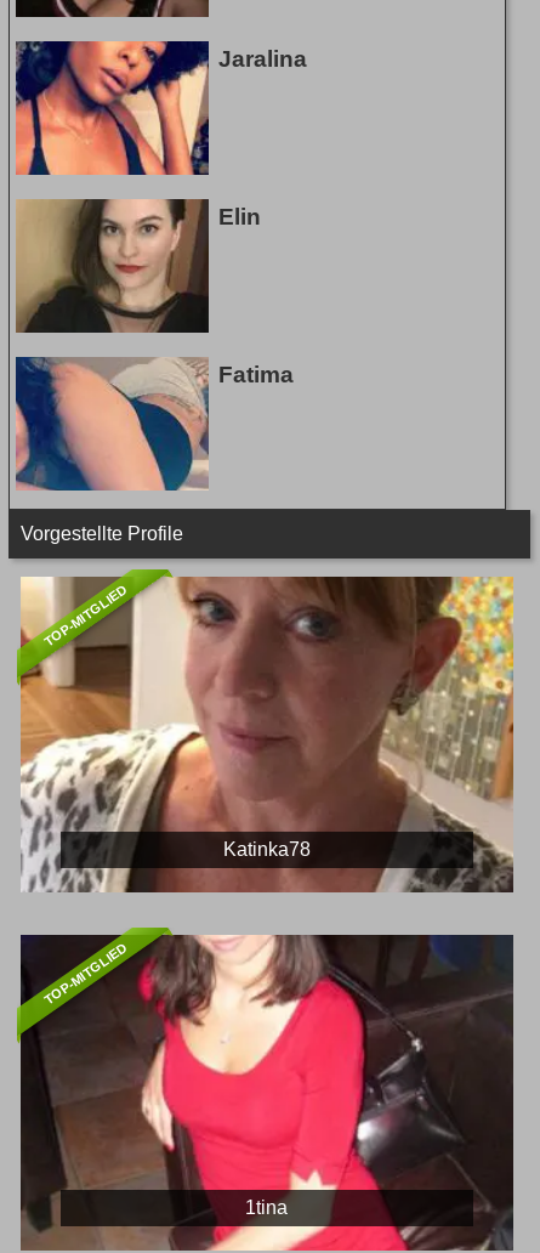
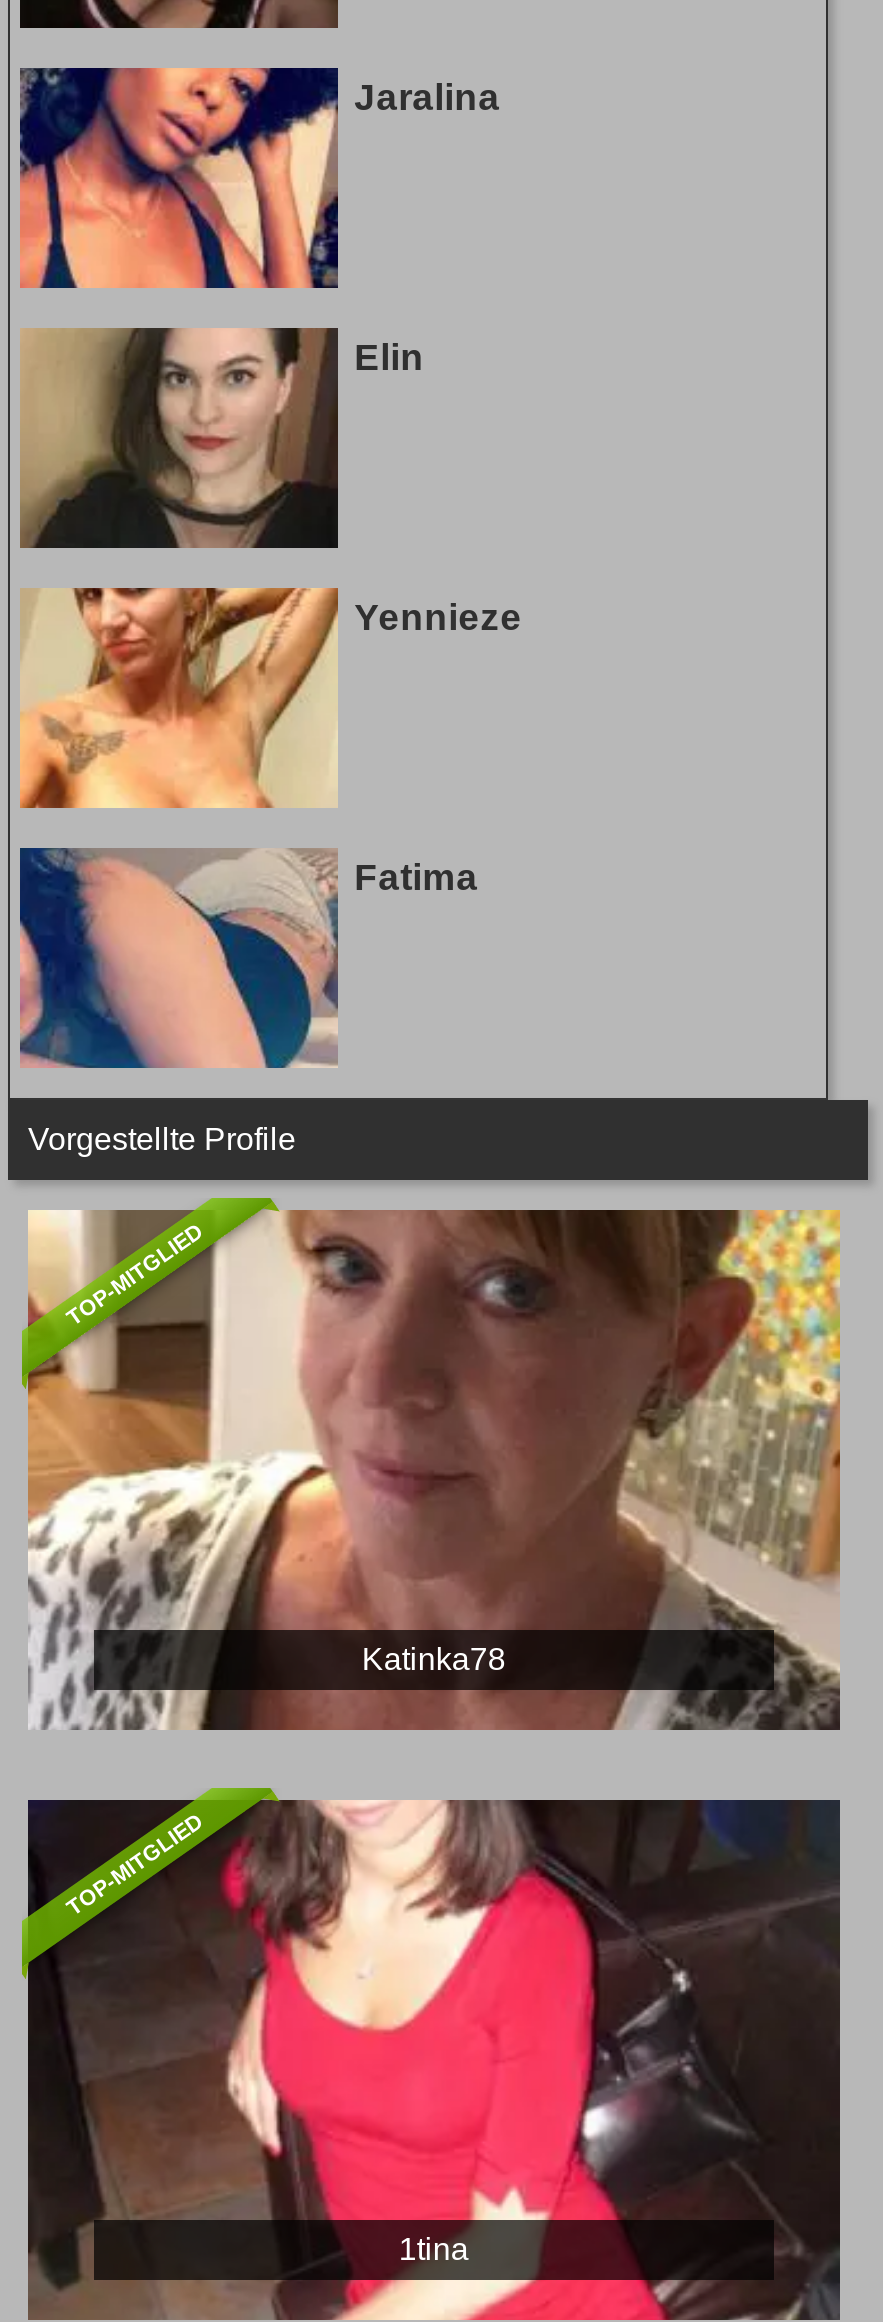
+ [image]
+ Yennieze
